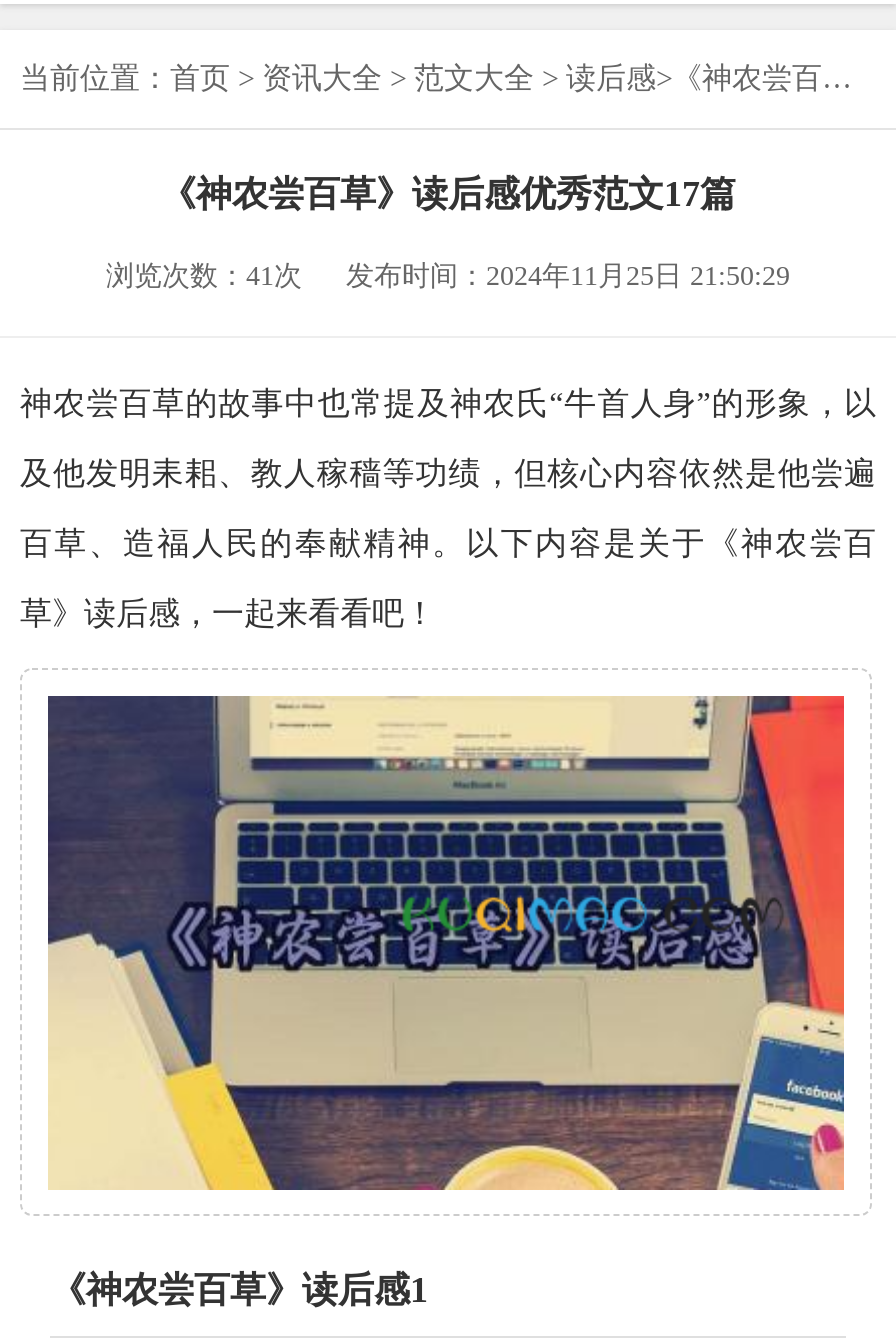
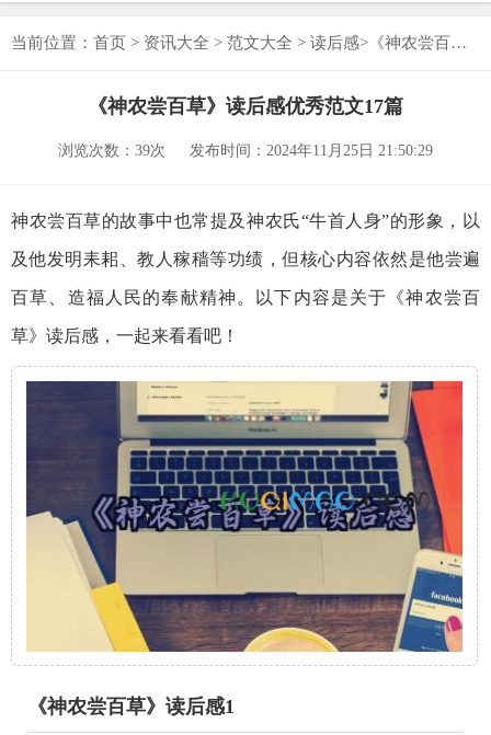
- 浏览次数：41次 发布时间：2024年11月25日 21:50:29
+ 浏览次数：39次 发布时间：2024年11月25日 21:50:29
